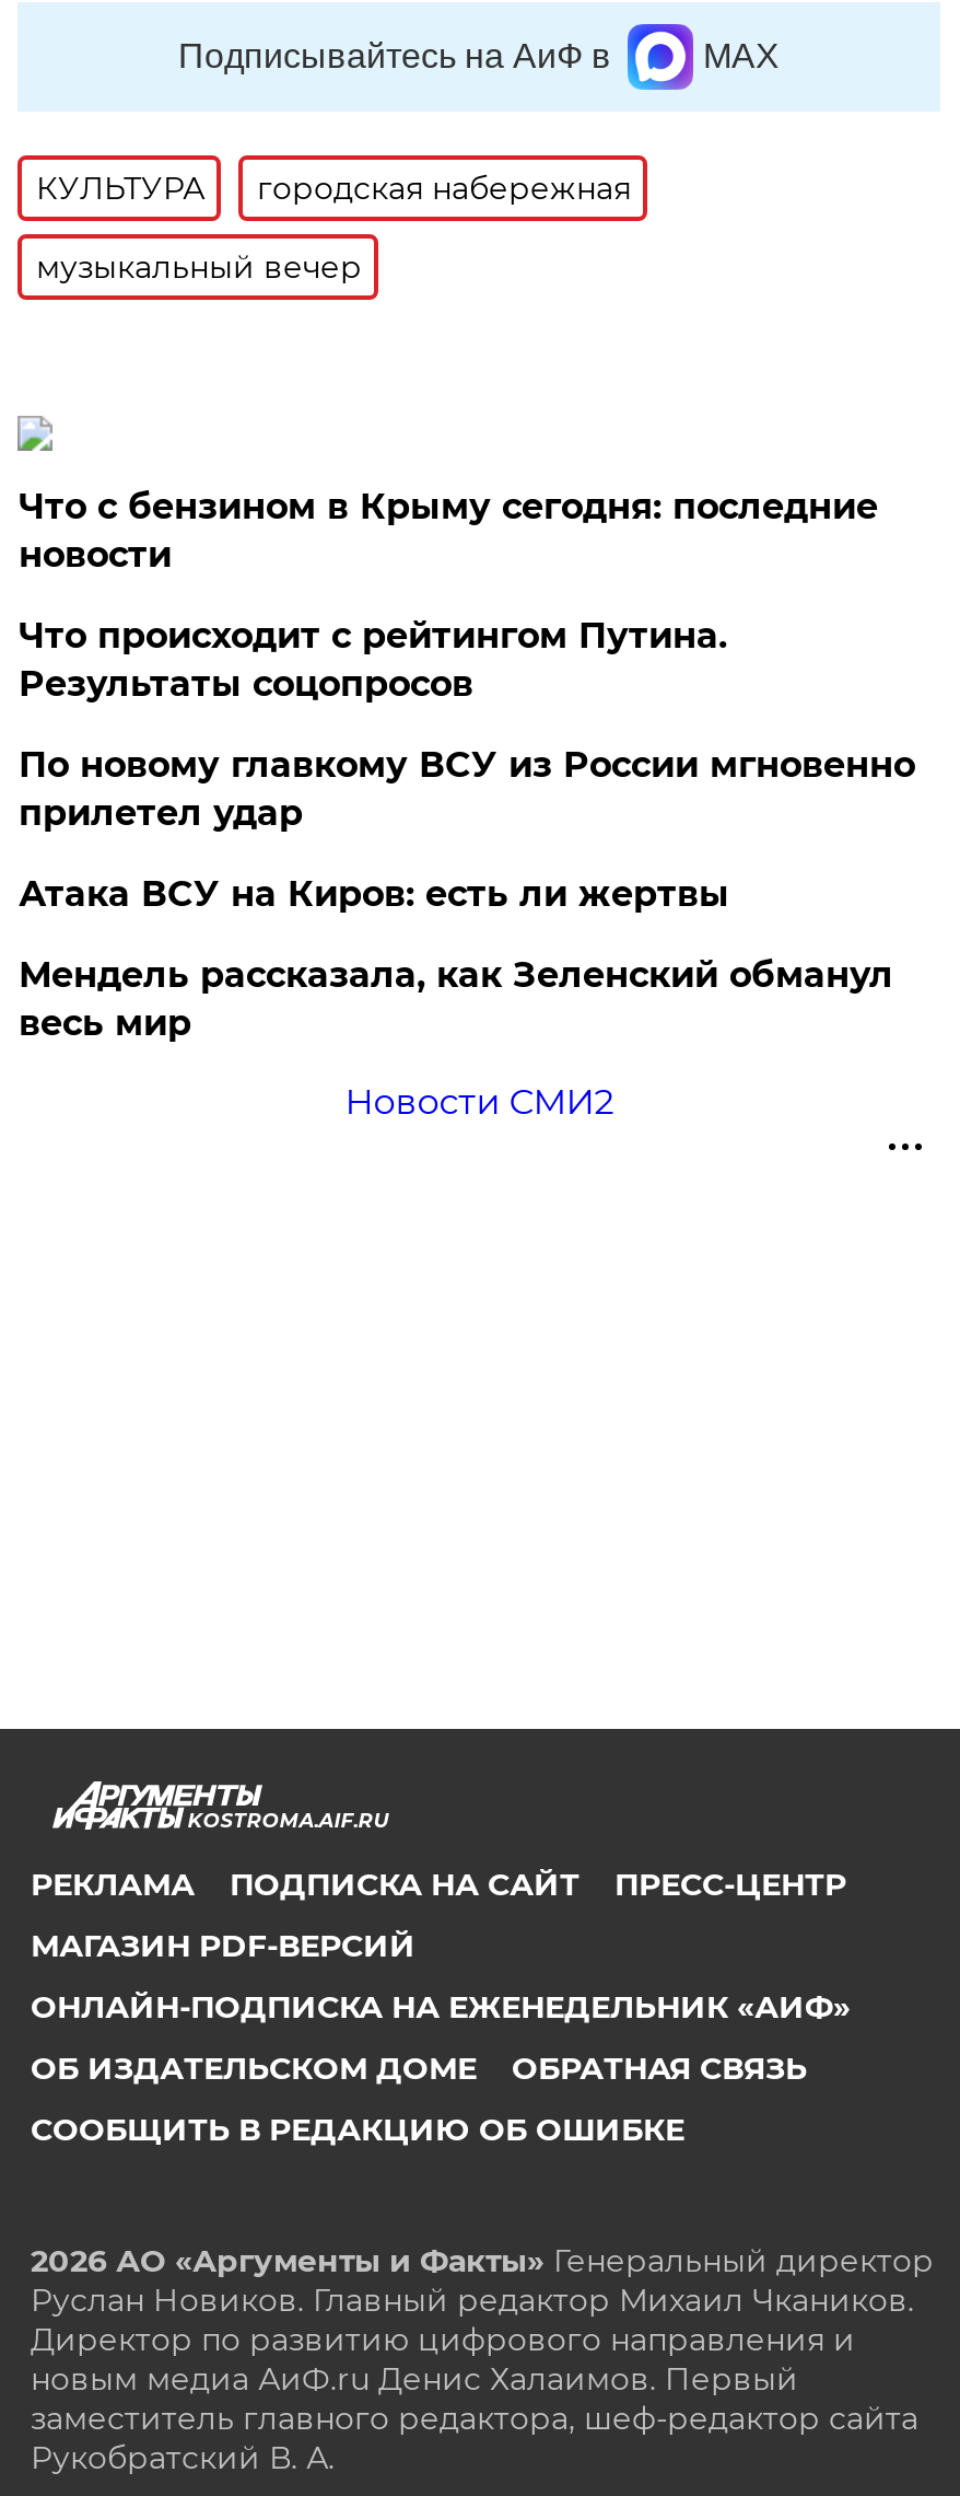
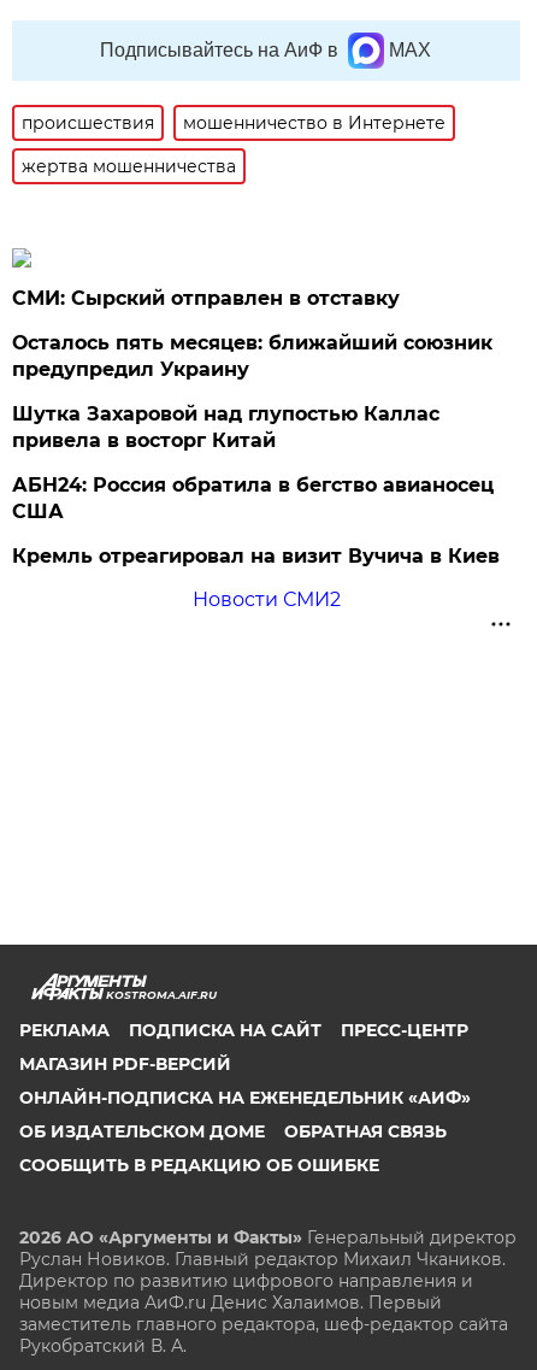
- КУЛЬТУРА
- городская набережная
+ происшествия
+ мошенничество в Интернете

- музыкальный вечер
+ жертва мошенничества

- Что с бензином в Крыму сегодня: последние
- новости
+ СМИ: Сырский отправлен в отставку

- Что происходит с рейтингом Путина.
- Результаты соцопросов
+ Осталось пять месяцев: ближайший союзник
+ предупредил Украину

- По новому главкому ВСУ из России мгновенно
- прилетел удар
+ Шутка Захаровой над глупостью Каллас
+ привела в восторг Китай

- Атака ВСУ на Киров: есть ли жертвы
+ АБН24: Россия обратила в бегство авианосец
+ США

- Мендель рассказала, как Зеленский обманул
- весь мир
+ Кремль отреагировал на визит Вучича в Киев
